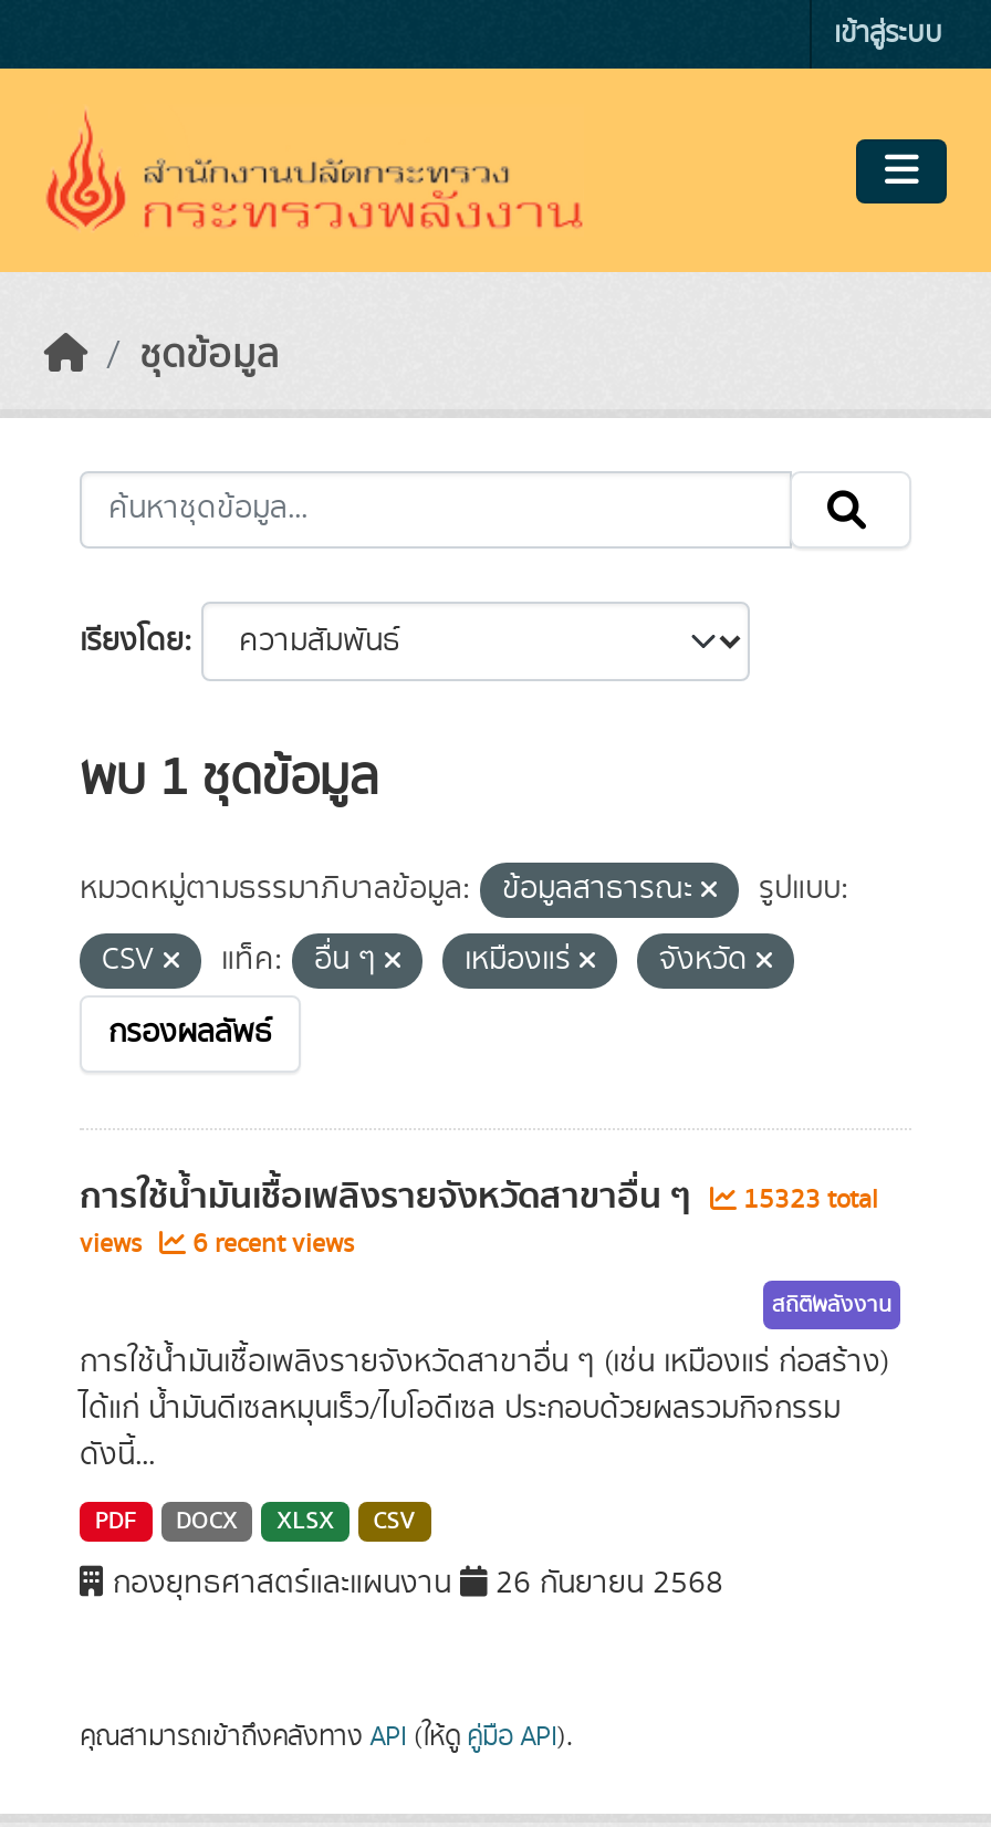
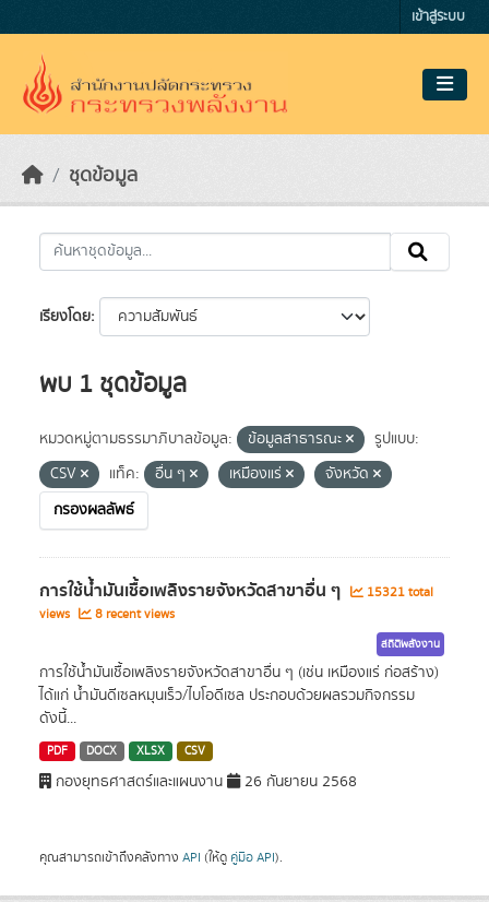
- การใช้น้ำมันเชื้อเพลิงรายจังหวัดสาขาอื่น ๆ 15323 total
+ การใช้น้ำมันเชื้อเพลิงรายจังหวัดสาขาอื่น ๆ 15321 total

- views 6 recent views
+ views 8 recent views
